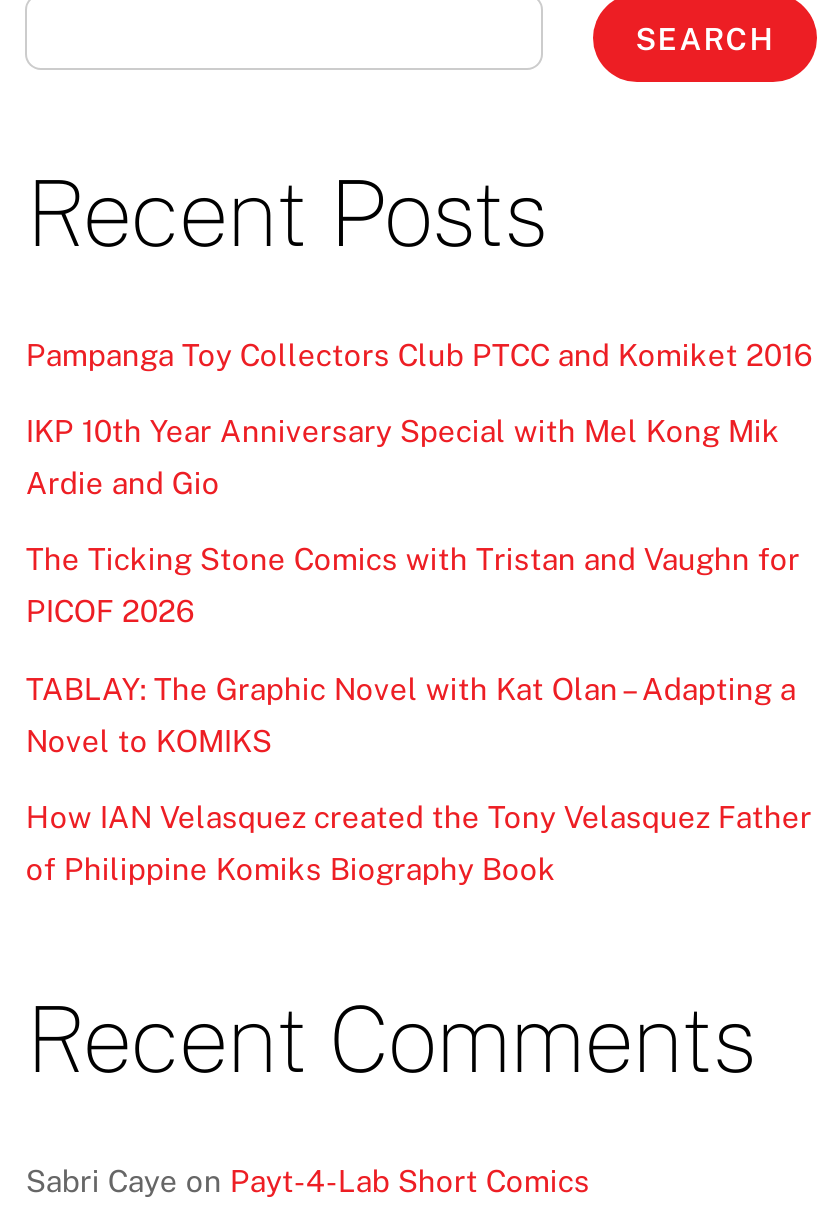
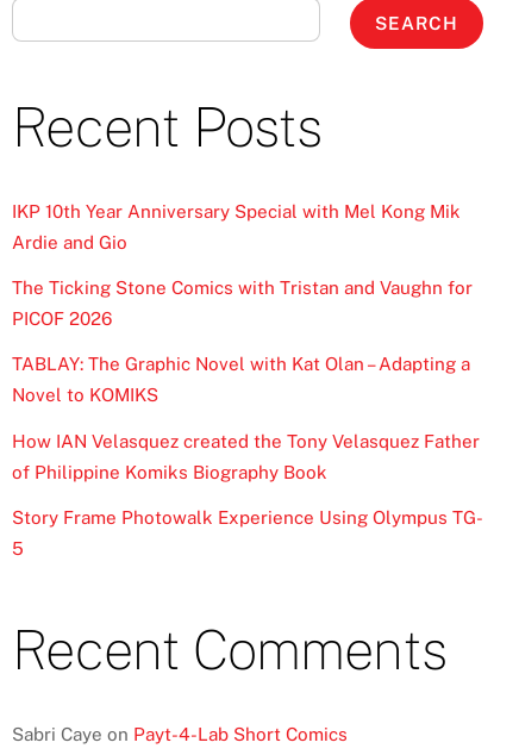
- Pampanga Toy Collectors Club PTCC and Komiket 2016

moved up: IKP 10th Year Anniversary Special with Mel Kong Mik | Ardie and Gio | The Ticking Stone Comics with Tristan and Vaughn for | PICOF 2026 | TABLAY: The Graphic Novel with Kat Olan – Adapting a | Novel to KOMIKS | How IAN Velasquez created the Tony Velasquez Father | of Philippine Komiks Biography Book

+ Story Frame Photowalk Experience Using Olympus TG-
+ 5
